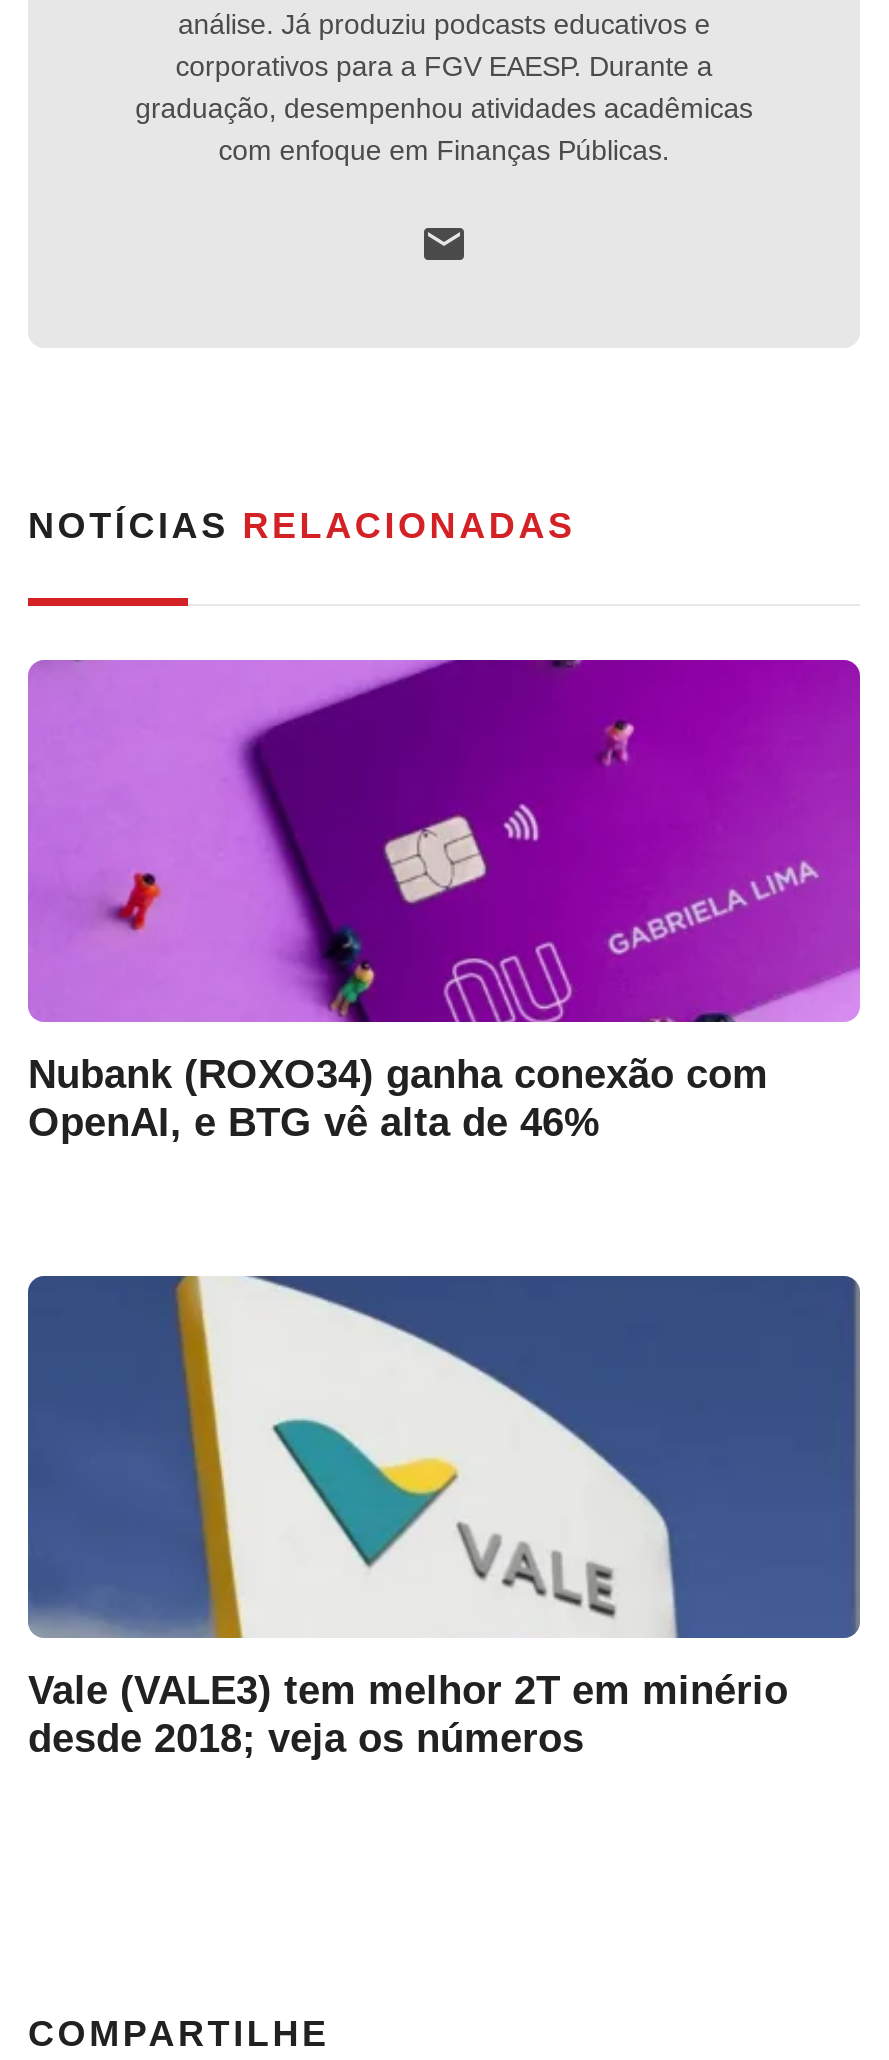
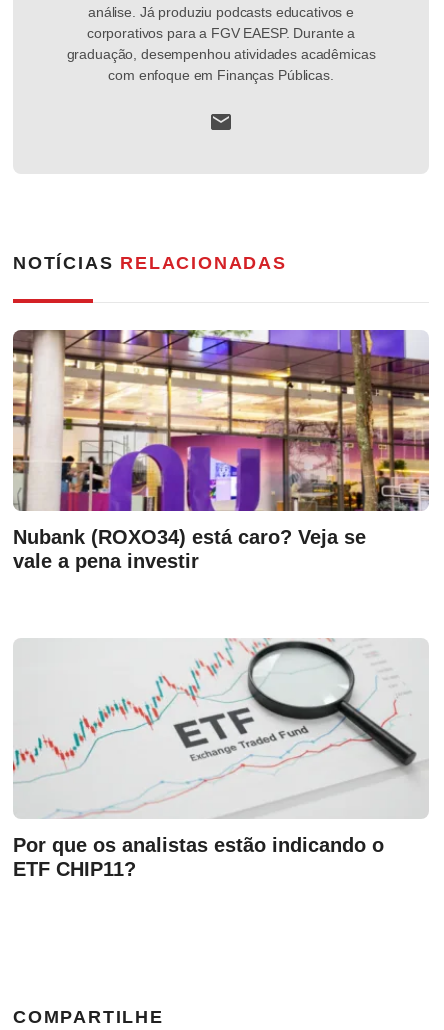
- [image]
- Nubank (ROXO34) ganha conexão com
- OpenAI, e BTG vê alta de 46%
+ [image]
+ Nubank (ROXO34) está caro? Veja se
+ vale a pena investir

- [image]
- Vale (VALE3) tem melhor 2T em minério
- desde 2018; veja os números
+ [image]
+ Por que os analistas estão indicando o
+ ETF CHIP11?
